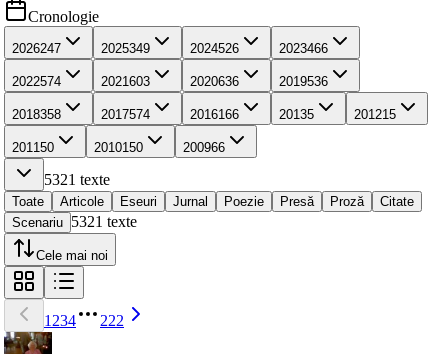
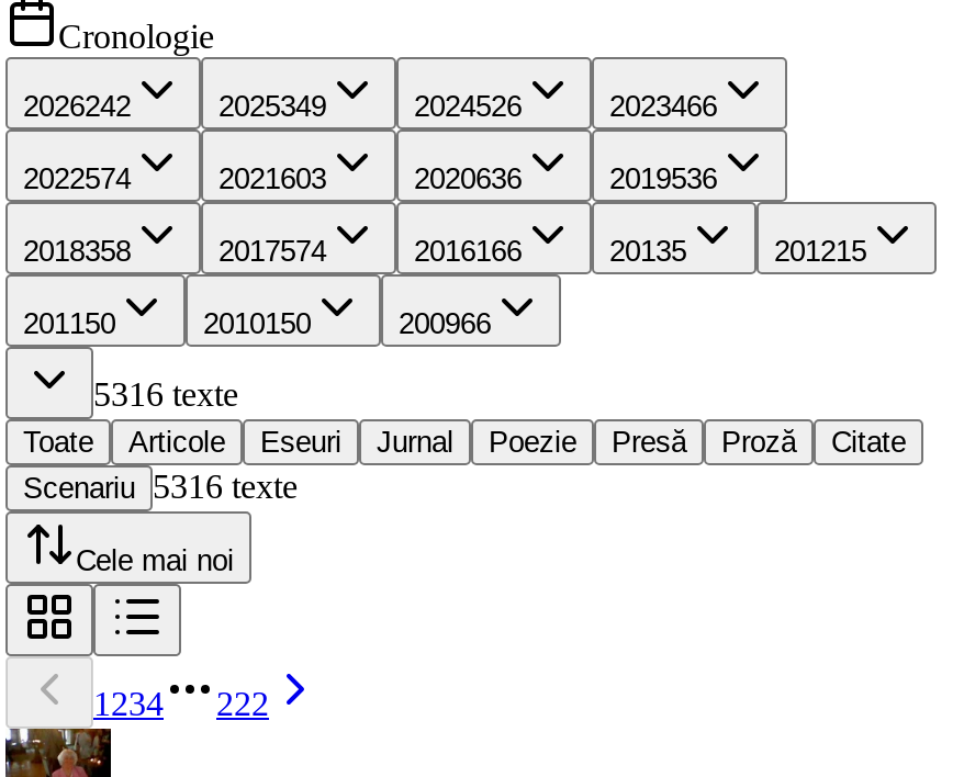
- 2026247
+ 2026242

- 5321 texte
+ 5316 texte

- Scenariu 5321 texte
+ Scenariu 5316 texte
